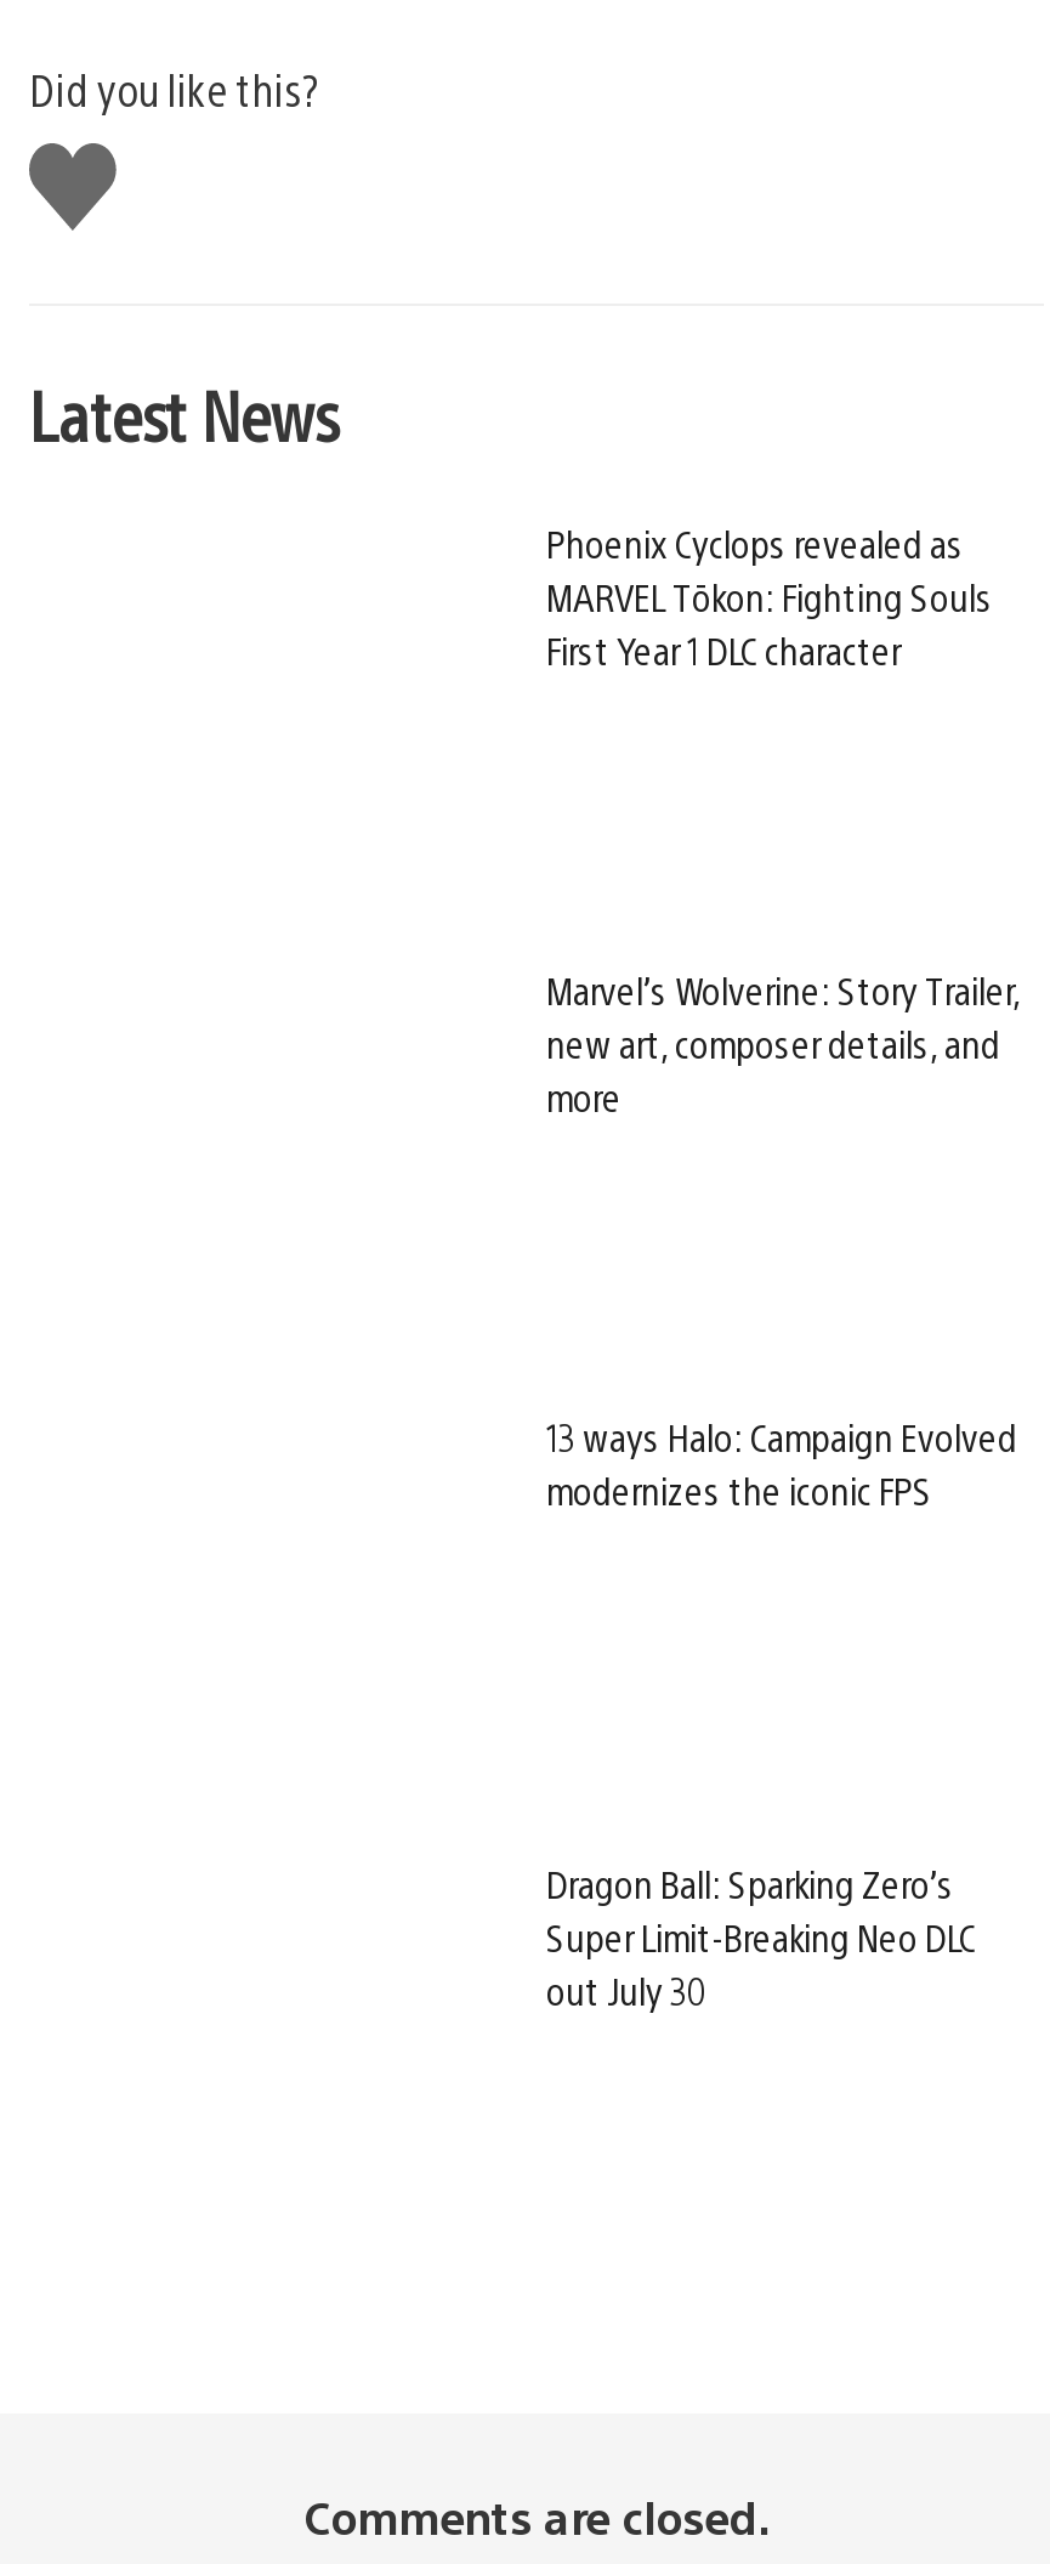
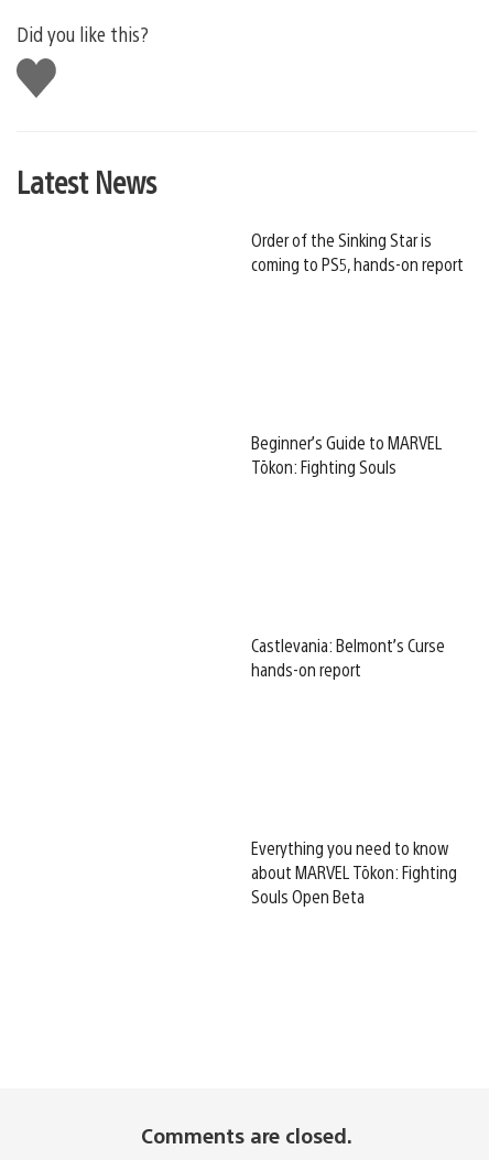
- Phoenix Cyclops revealed as
- MARVEL Tōkon: Fighting Souls
- First Year 1 DLC character
+ Order of the Sinking Star is
+ coming to PS5, hands-on report

- Marvel’s Wolverine: Story Trailer,
- new art, composer details, and
- more
+ Beginner’s Guide to MARVEL
+ Tōkon: Fighting Souls

- 13 ways Halo: Campaign Evolved
- modernizes the iconic FPS
+ Castlevania: Belmont’s Curse
+ hands-on report

- Dragon Ball: Sparking Zero’s
- Super Limit-Breaking Neo DLC
- out July 30
+ Everything you need to know
+ about MARVEL Tōkon: Fighting
+ Souls Open Beta
